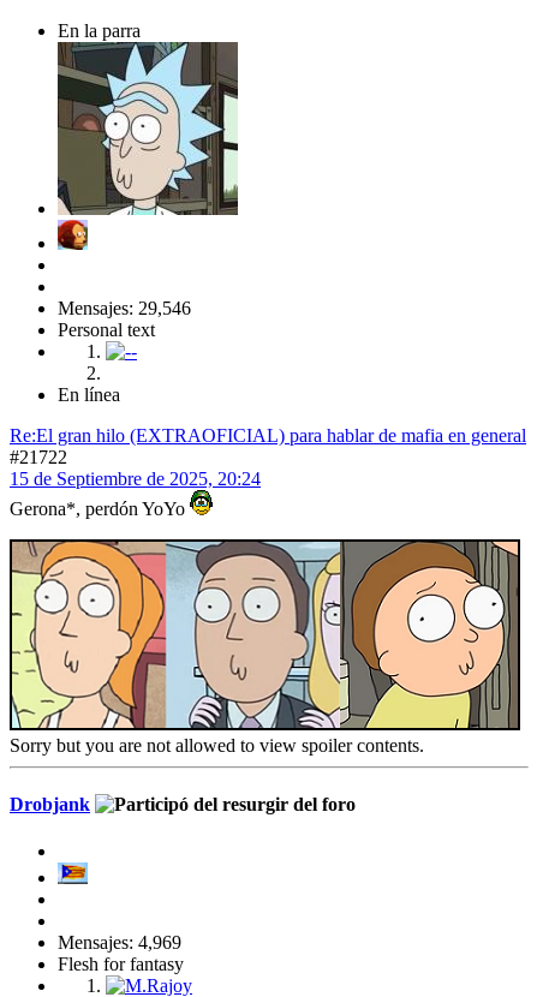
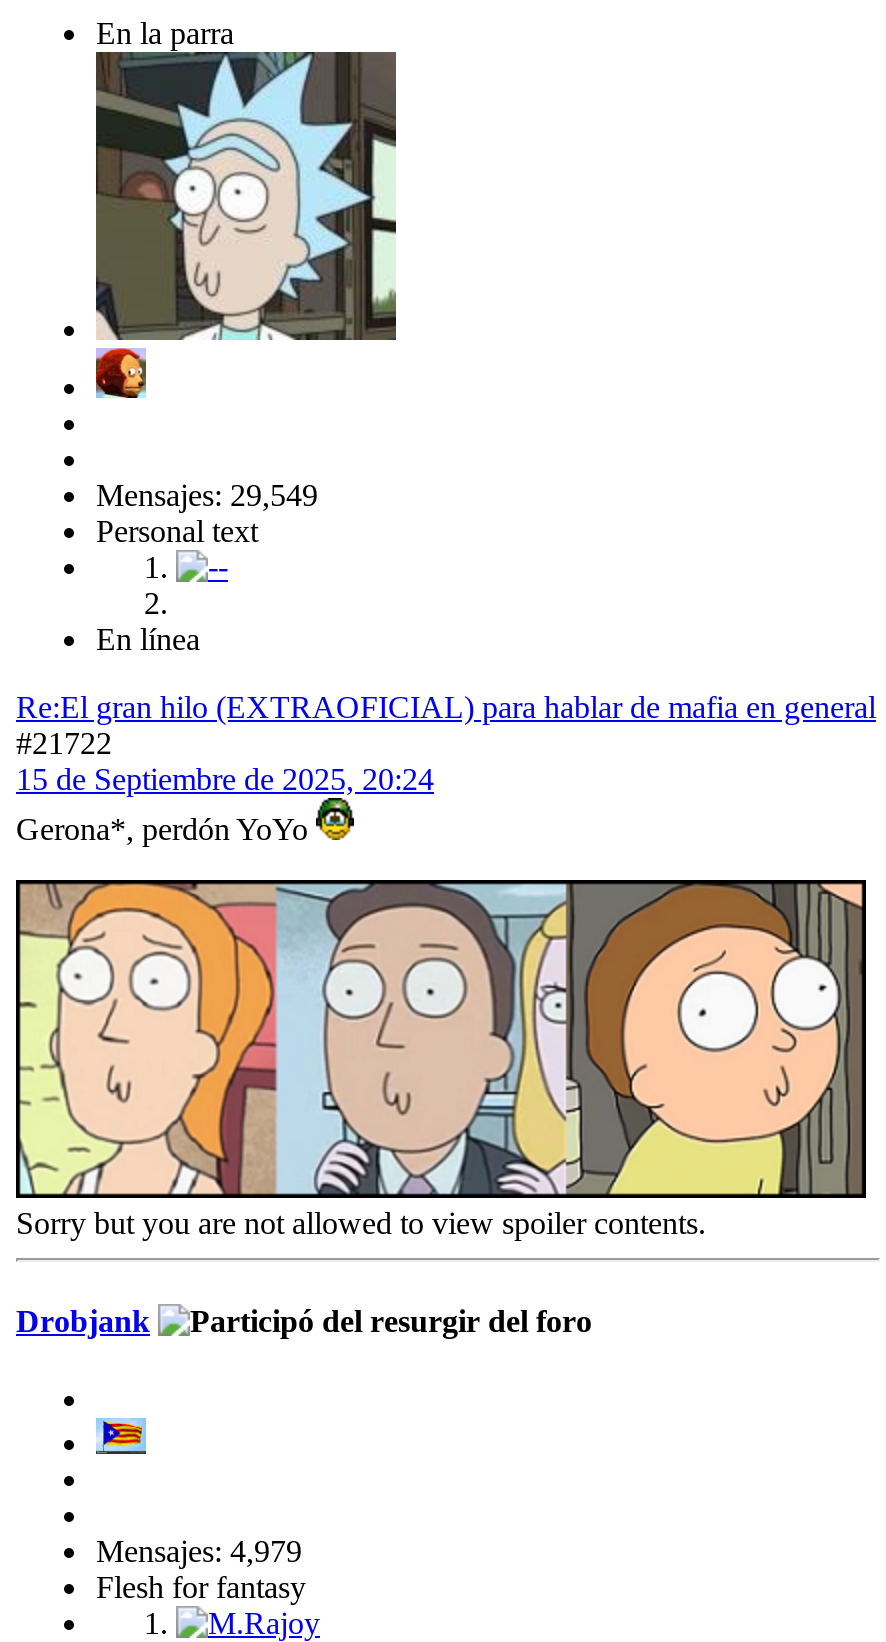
- Mensajes: 29,546
+ Mensajes: 29,549

- Mensajes: 4,969
+ Mensajes: 4,979
